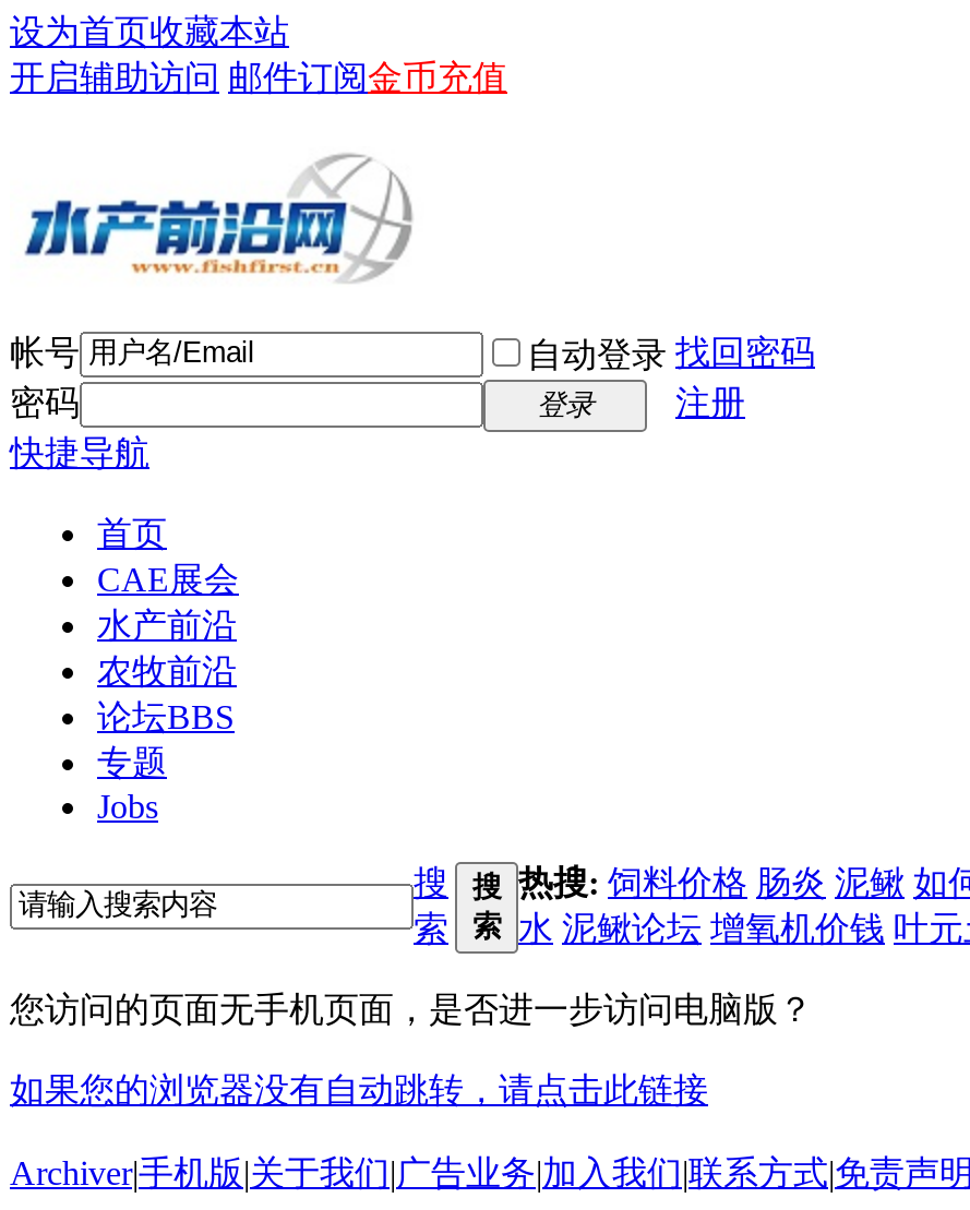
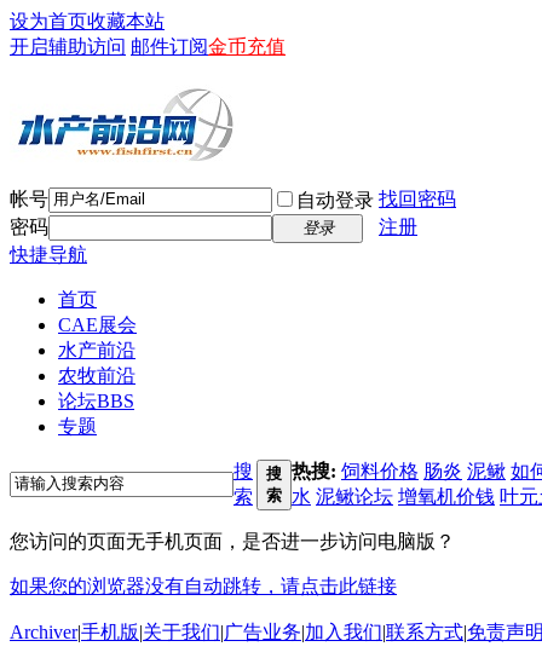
- Jobs
